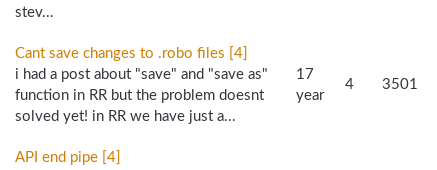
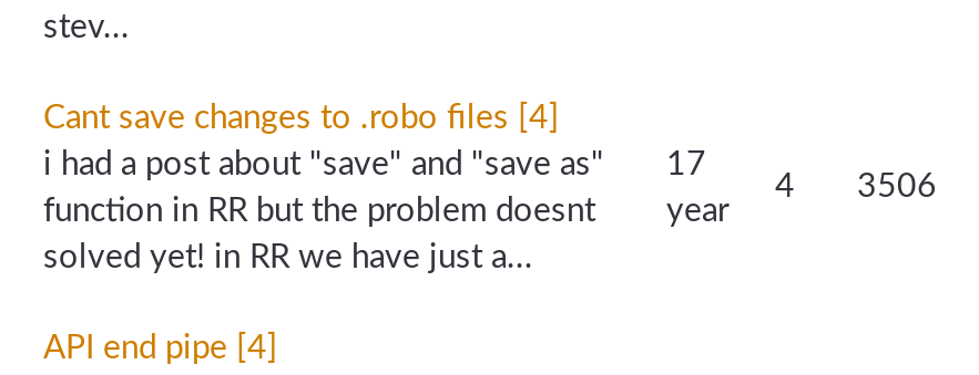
- 4 3501
+ 4 3506
